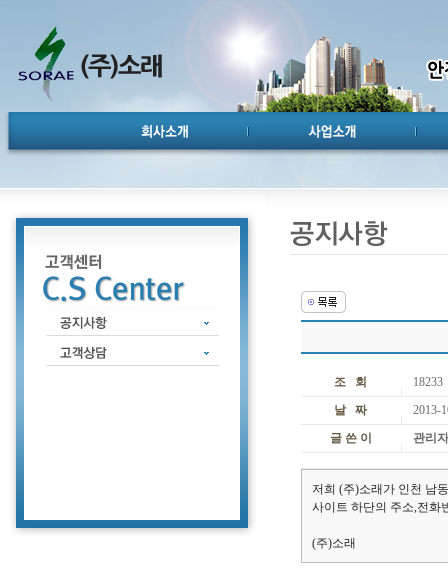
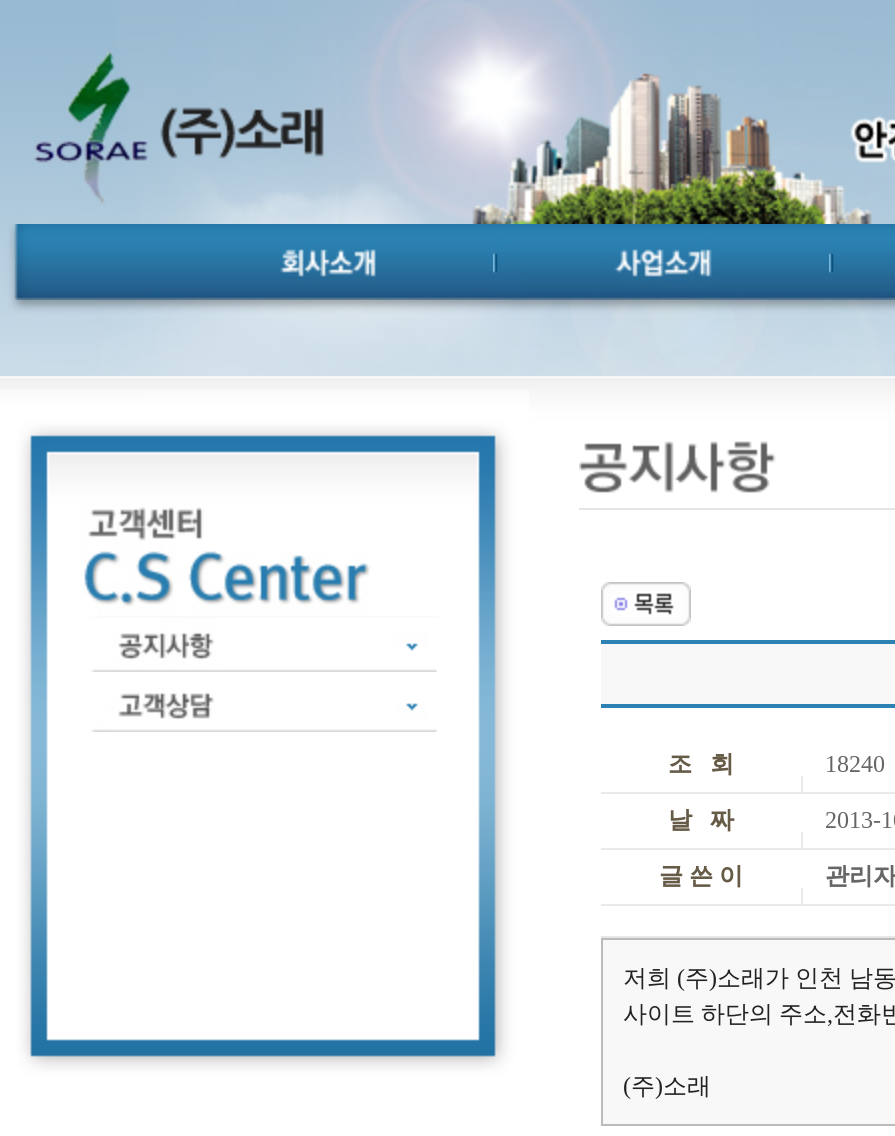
- 18233
+ 18240
